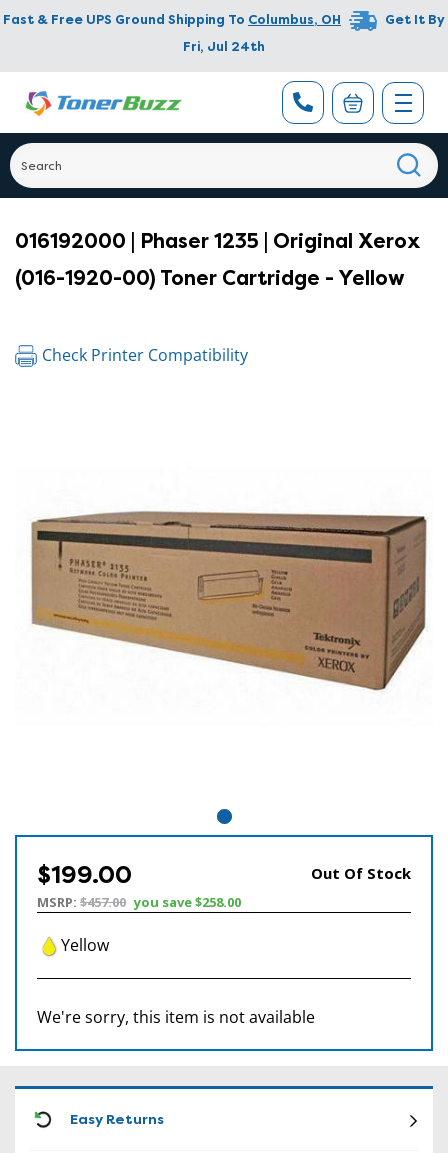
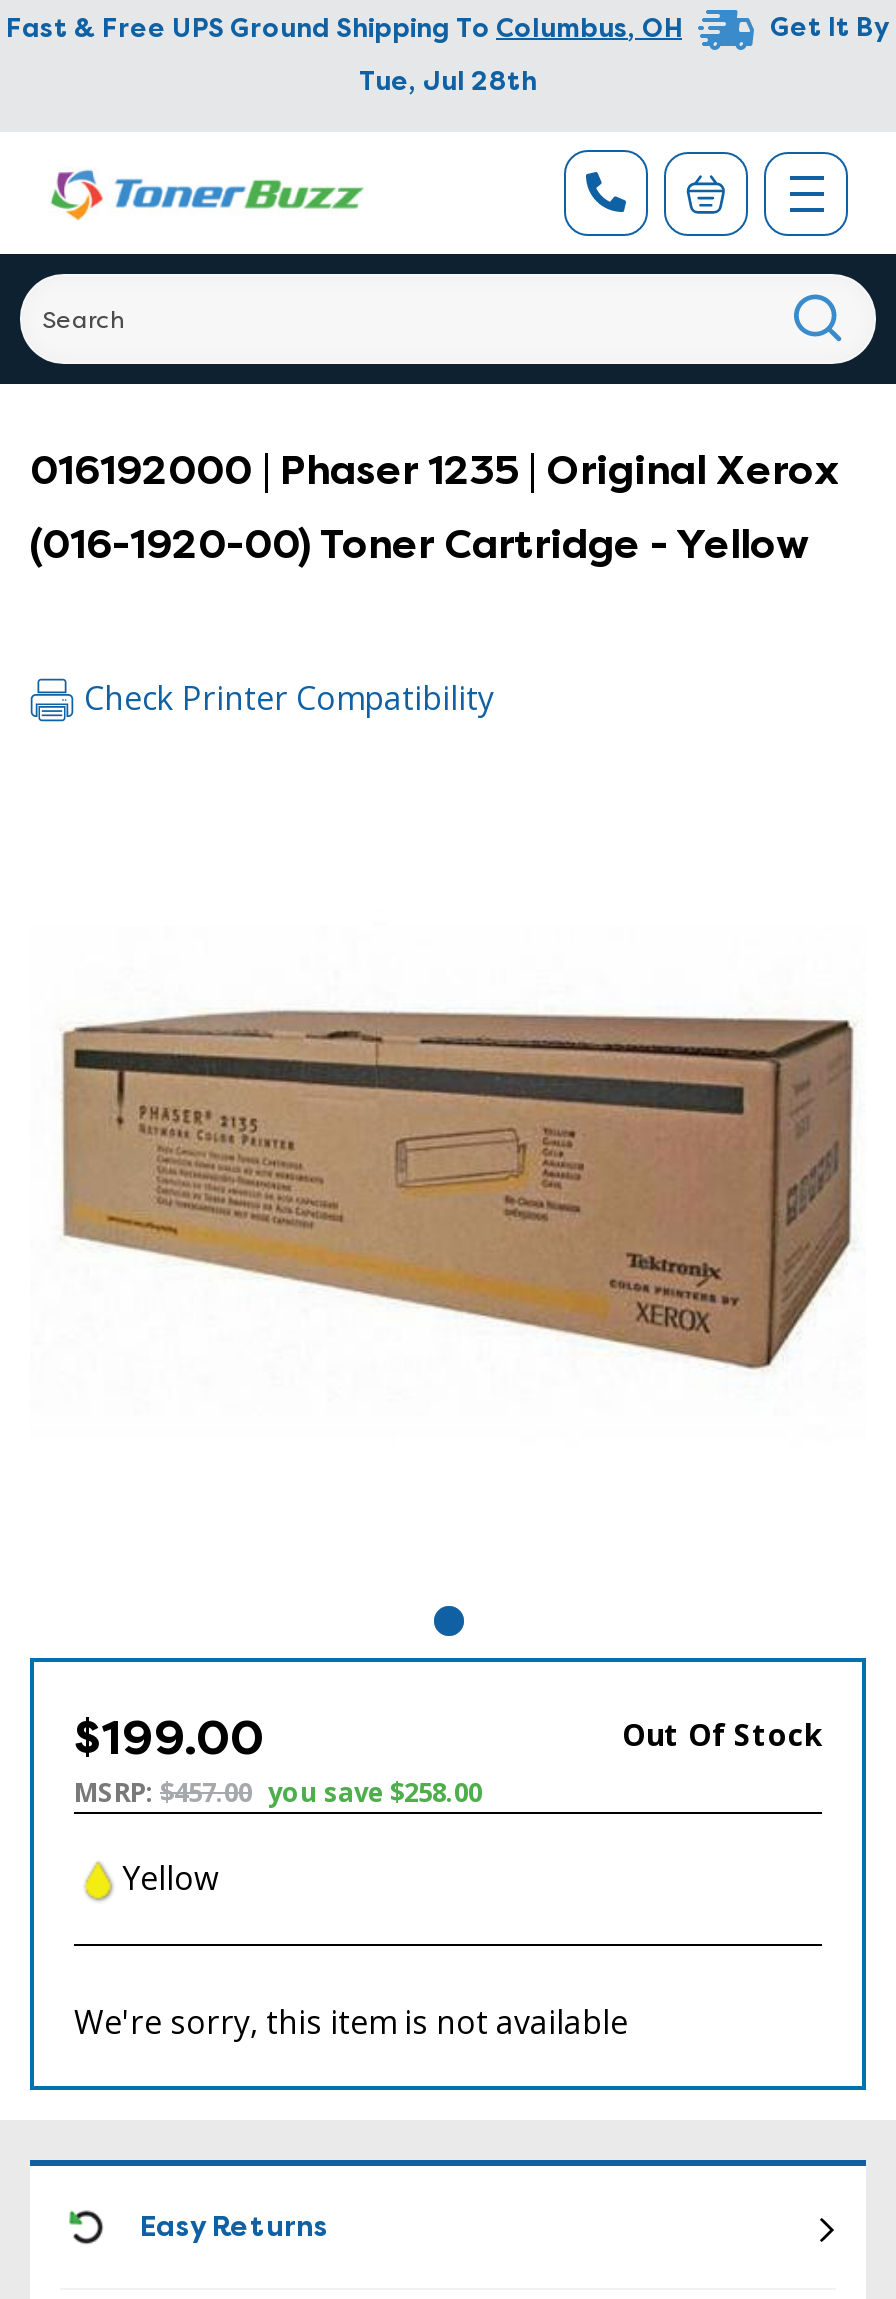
- Fri, Jul 24th
+ Tue, Jul 28th
